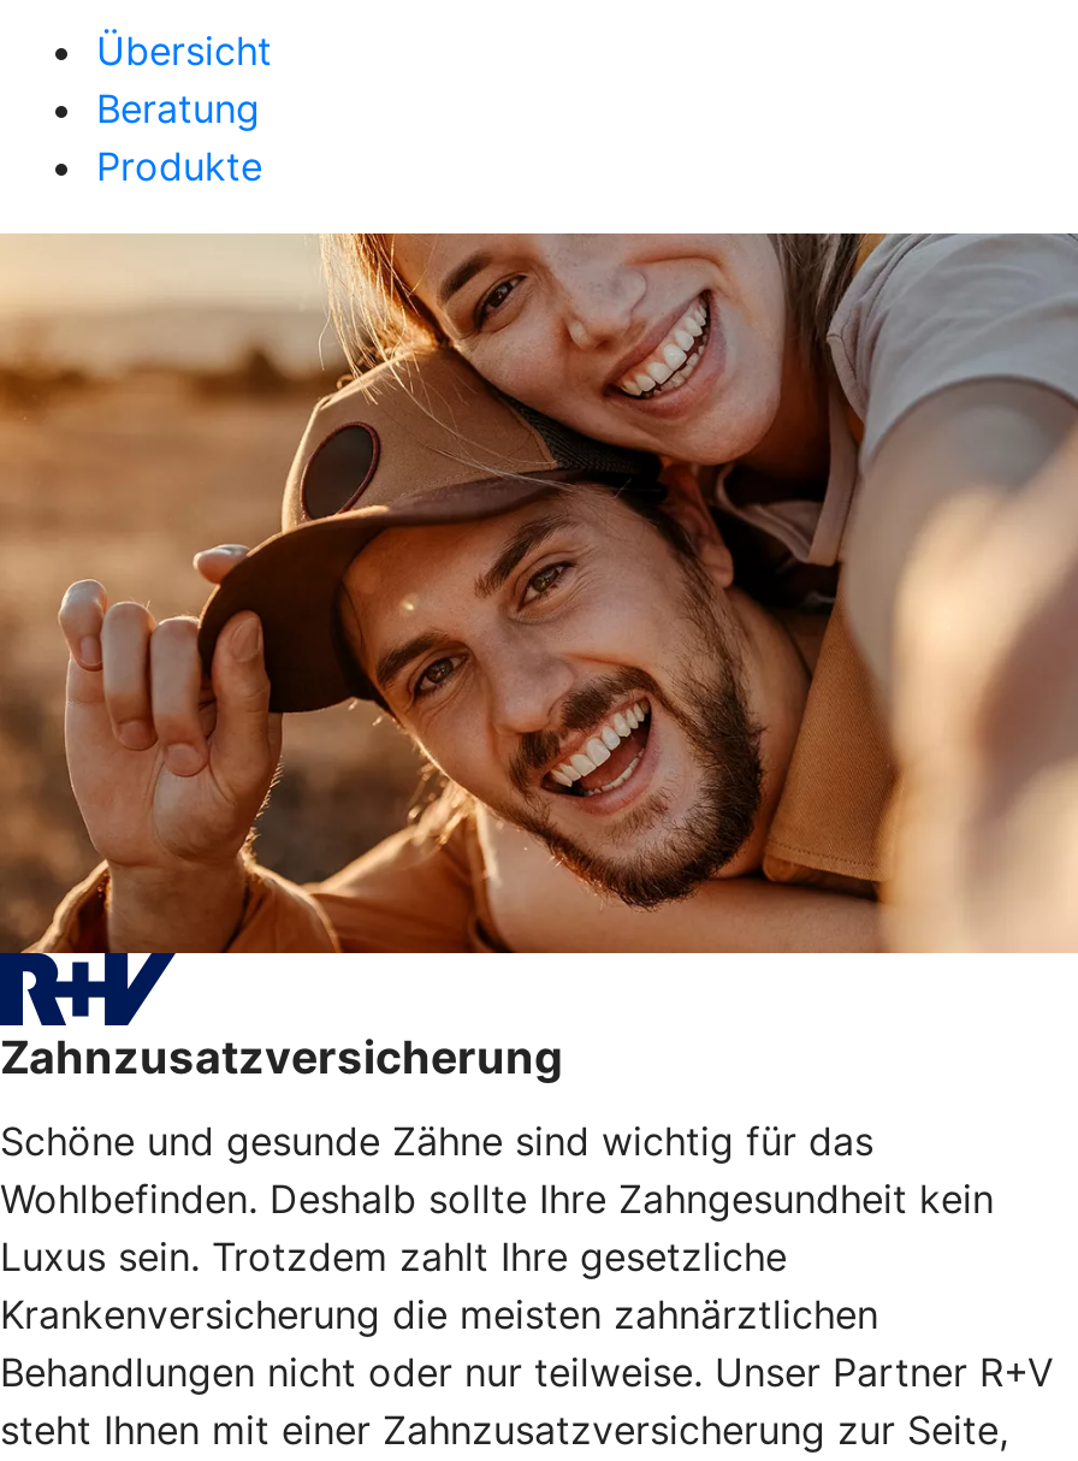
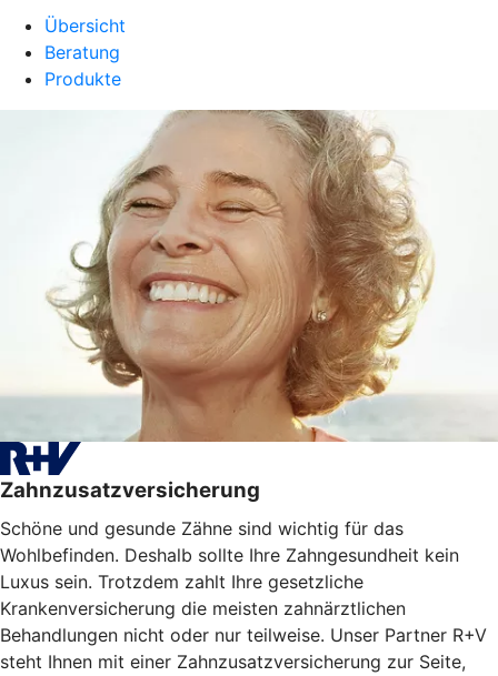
- [image]
+ [image]
